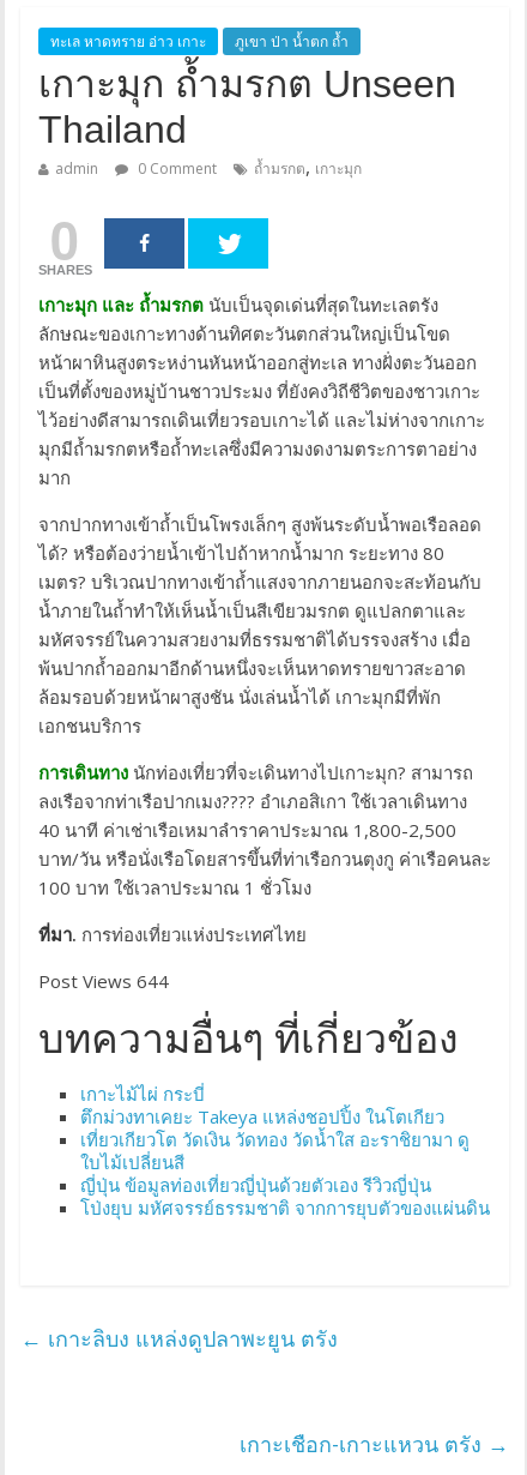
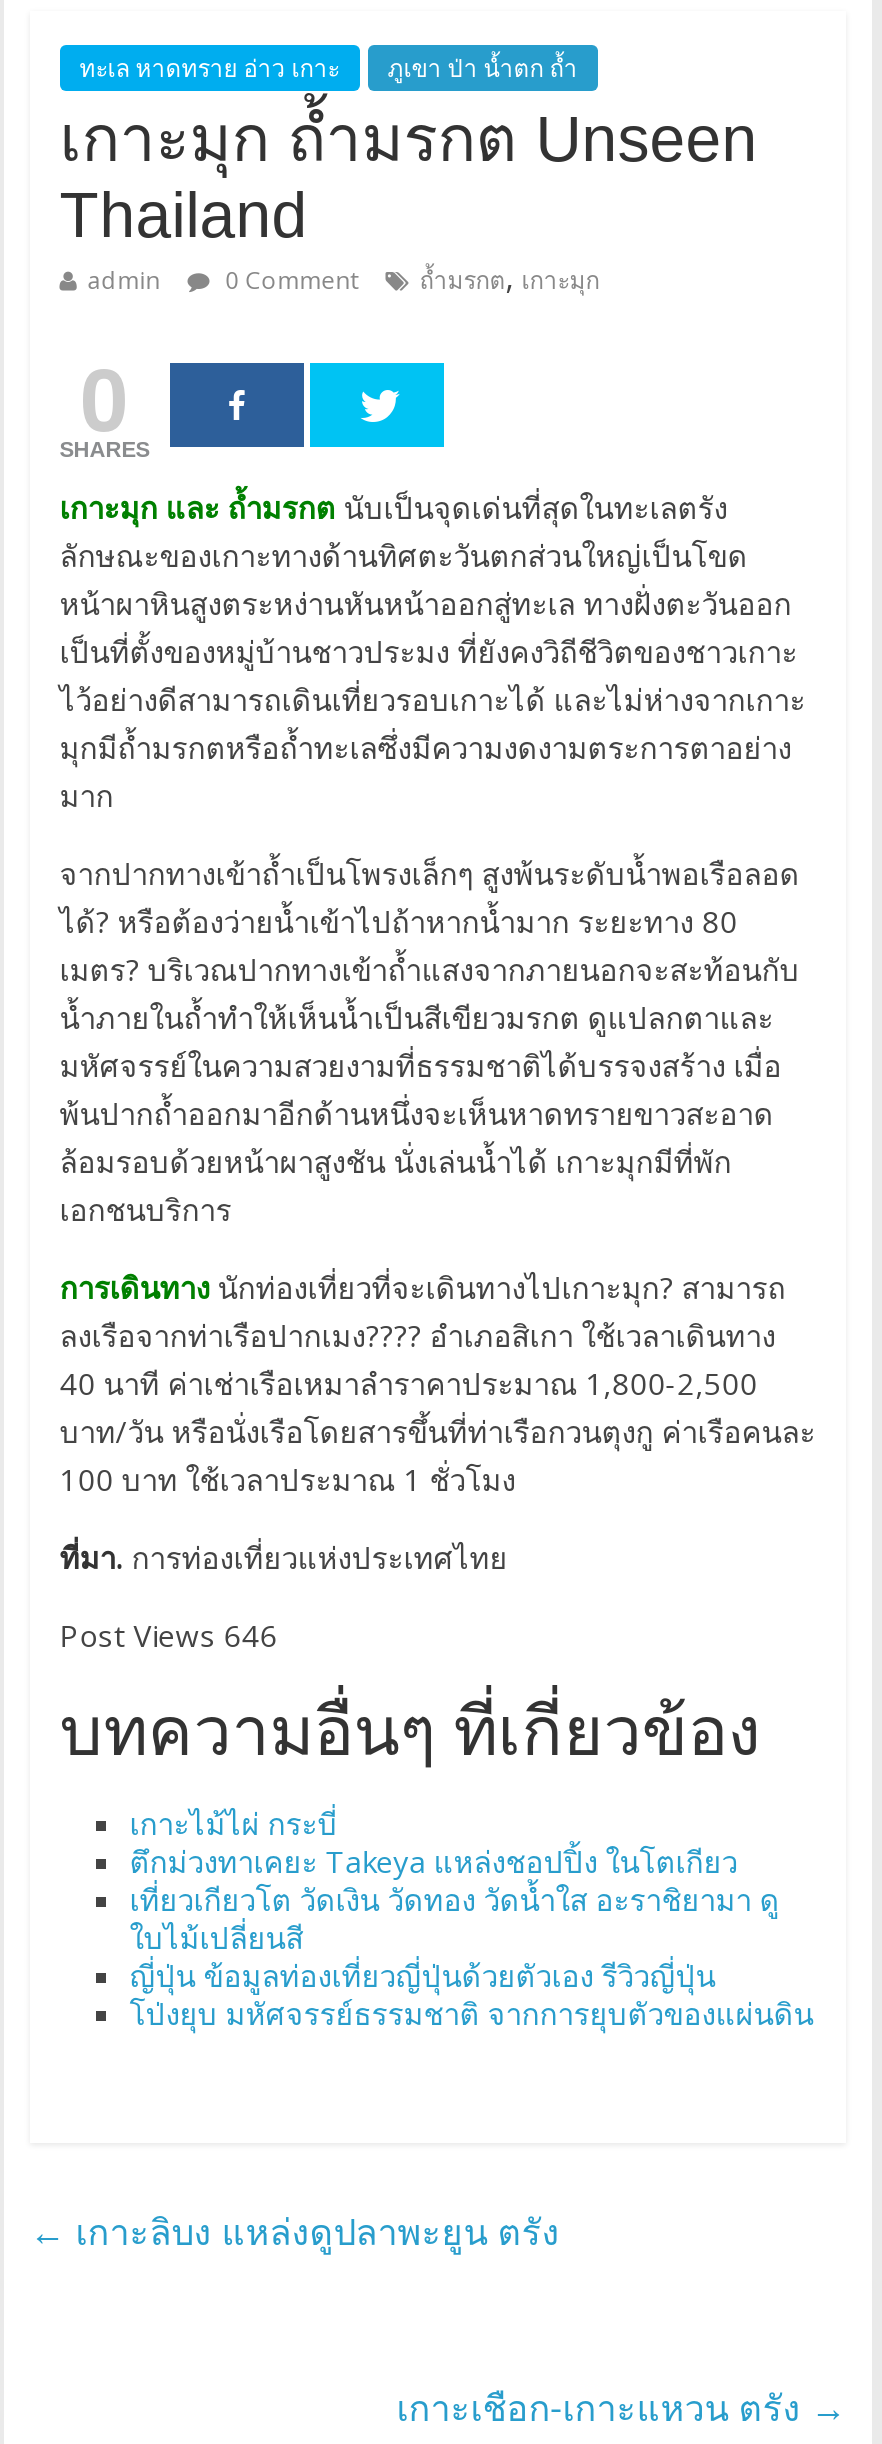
- Post Views 644
+ Post Views 646
